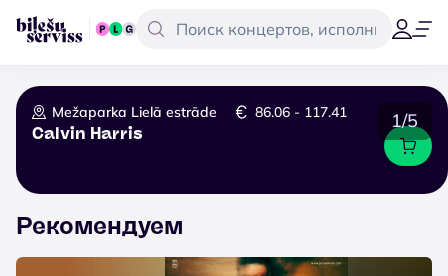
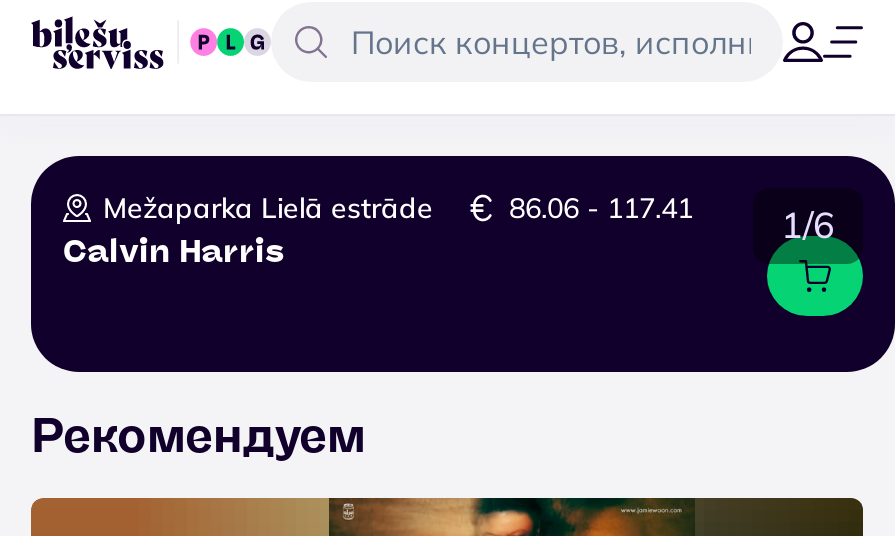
- 1/5
+ 1/6
